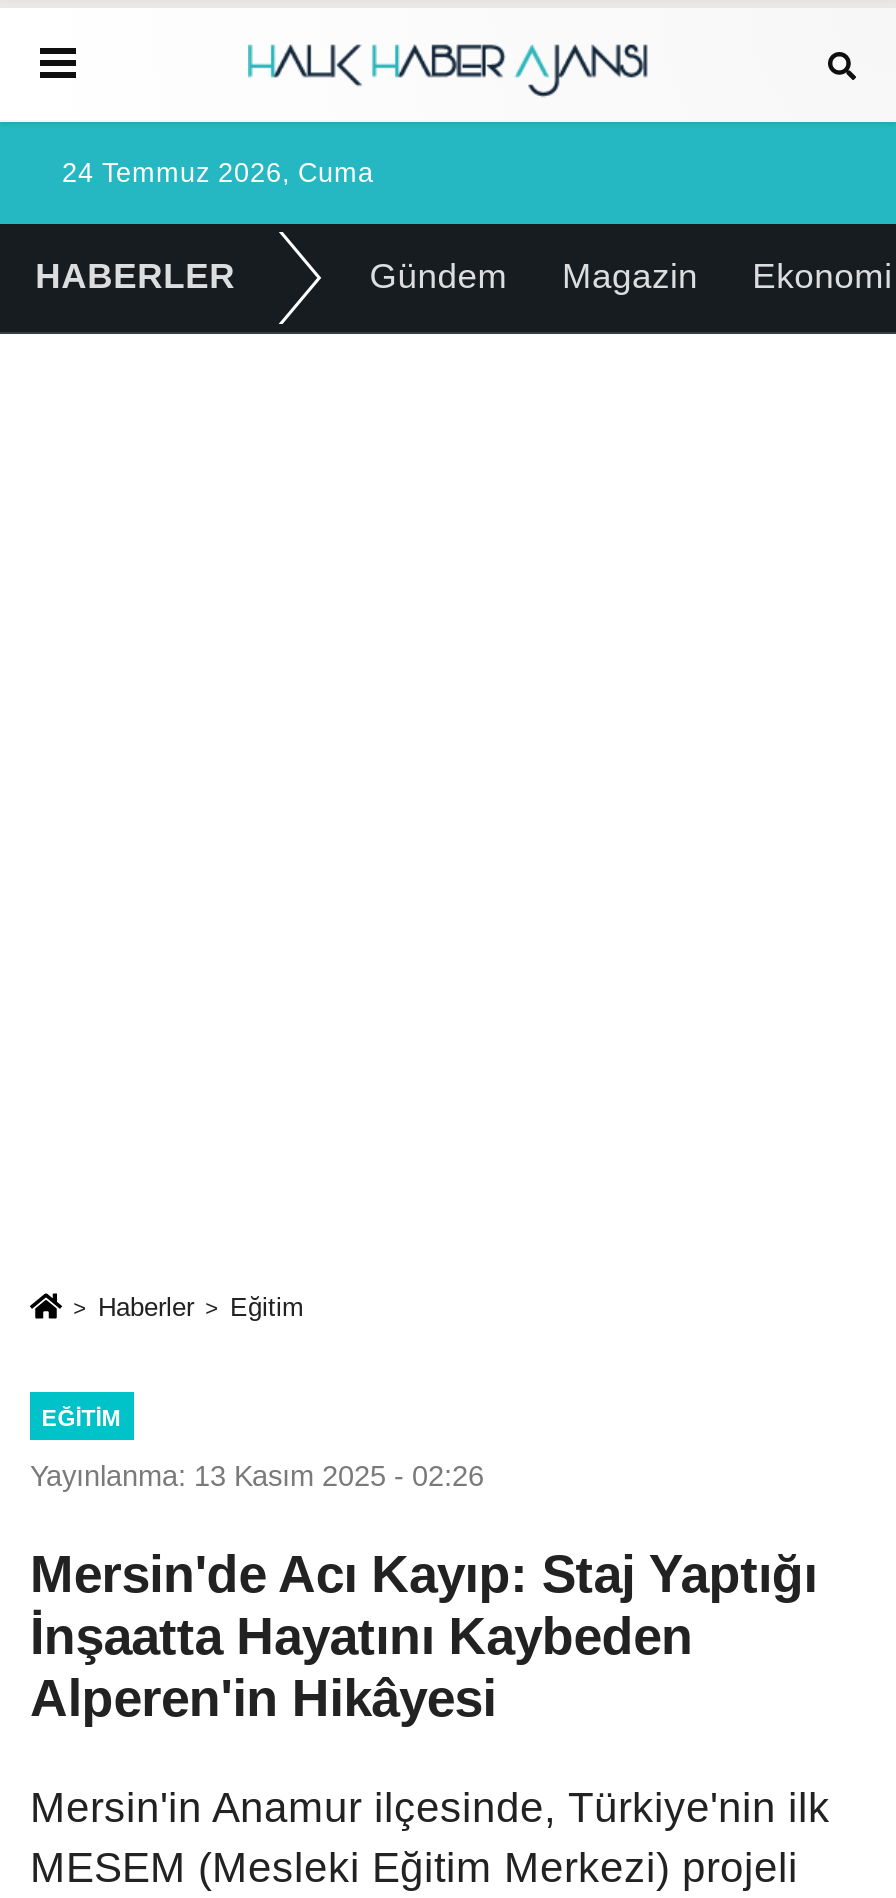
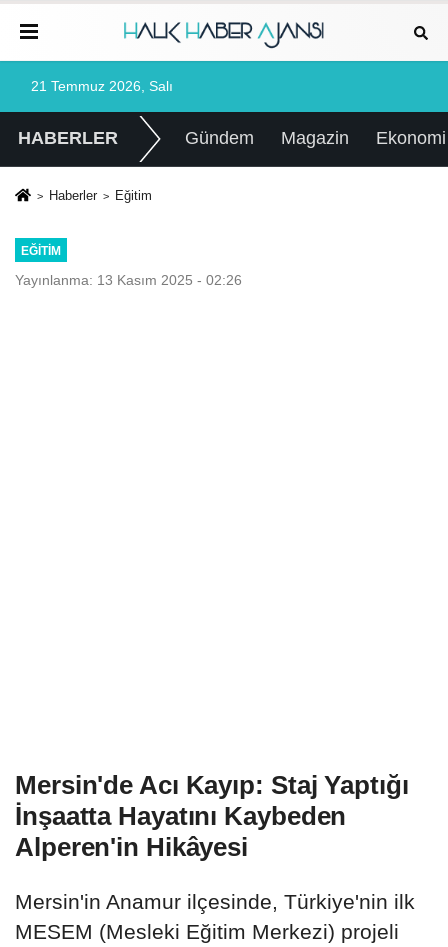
- 24 Temmuz 2026, Cuma
+ 21 Temmuz 2026, Salı

moved up: Haberler | Eğitim | EĞITIM | Yayınlanma: 13 Kasım 2025 - 02:26
